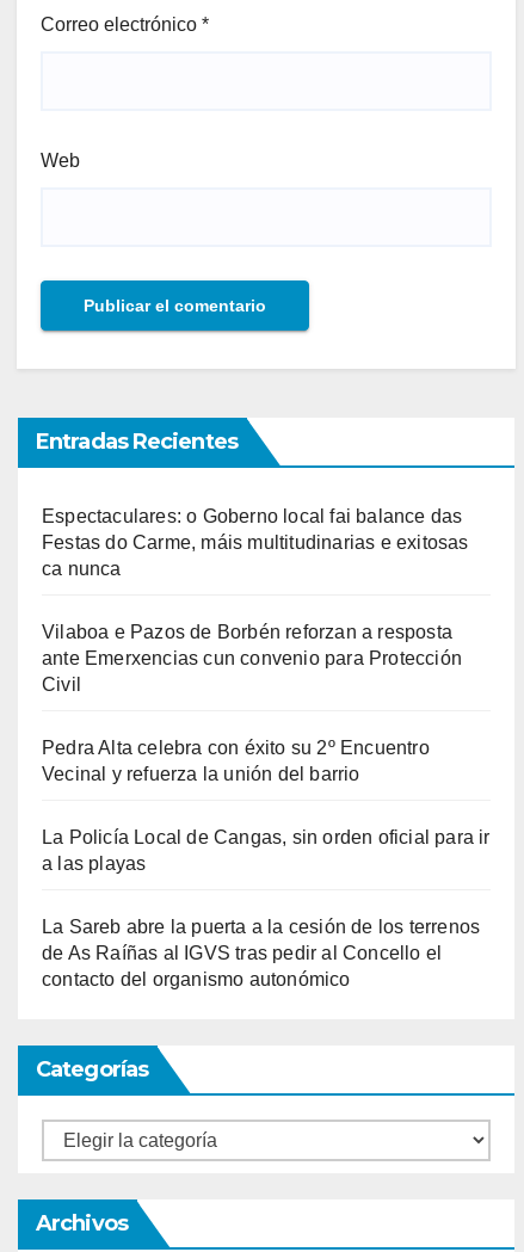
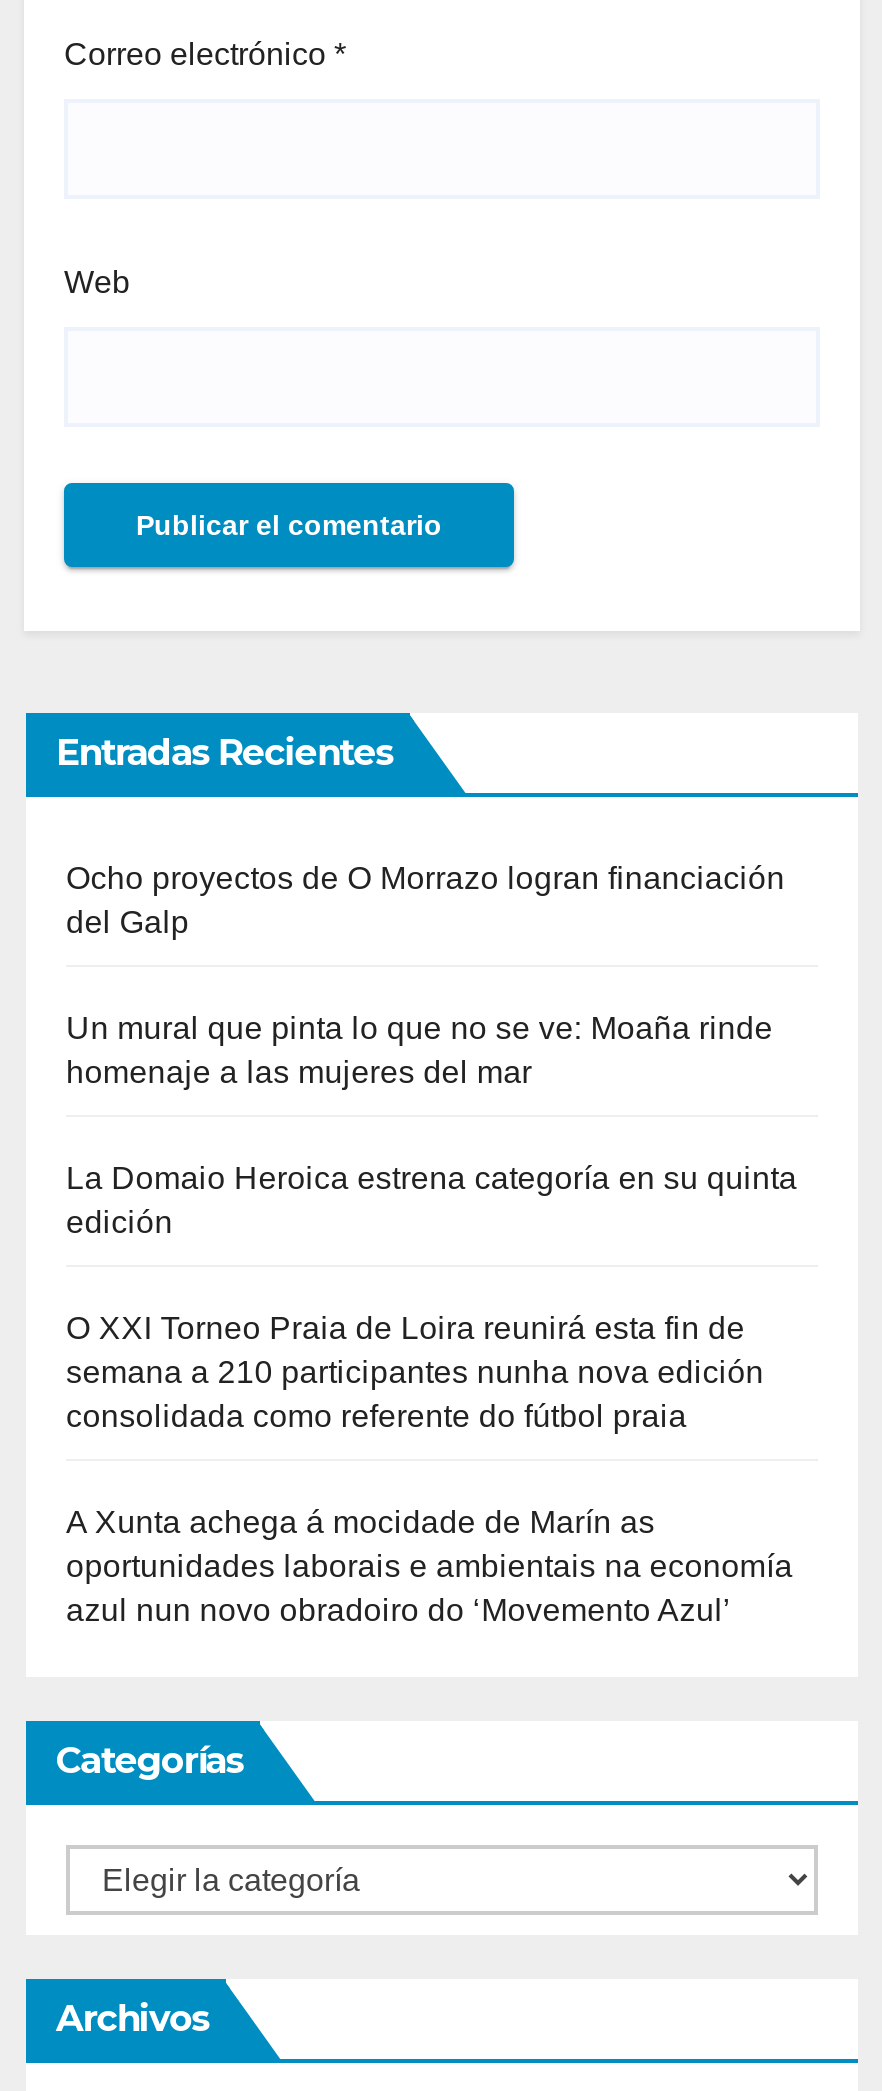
- Espectaculares: o Goberno local fai balance das
- Festas do Carme, máis multitudinarias e exitosas
- ca nunca
+ Ocho proyectos de O Morrazo logran financiación
+ del Galp

- Vilaboa e Pazos de Borbén reforzan a resposta
- ante Emerxencias cun convenio para Protección
- Civil
+ Un mural que pinta lo que no se ve: Moaña rinde
+ homenaje a las mujeres del mar

- Pedra Alta celebra con éxito su 2º Encuentro
- Vecinal y refuerza la unión del barrio
+ La Domaio Heroica estrena categoría en su quinta
+ edición

- La Policía Local de Cangas, sin orden oficial para ir
- a las playas
+ O XXI Torneo Praia de Loira reunirá esta fin de
+ semana a 210 participantes nunha nova edición
+ consolidada como referente do fútbol praia

- La Sareb abre la puerta a la cesión de los terrenos
- de As Raíñas al IGVS tras pedir al Concello el
- contacto del organismo autonómico
+ A Xunta achega á mocidade de Marín as
+ oportunidades laborais e ambientais na economía
+ azul nun novo obradoiro do ‘Movemento Azul’
